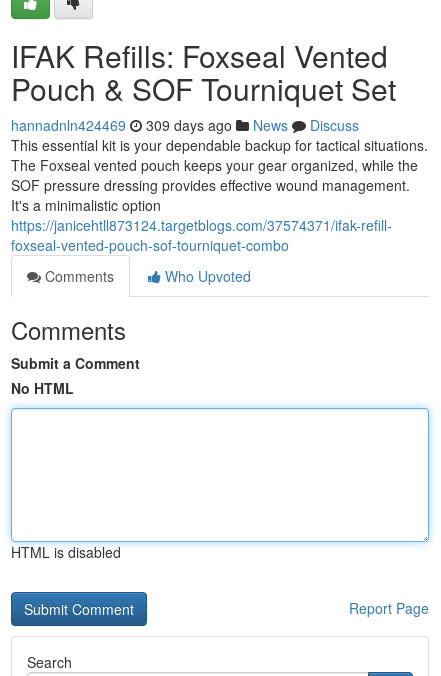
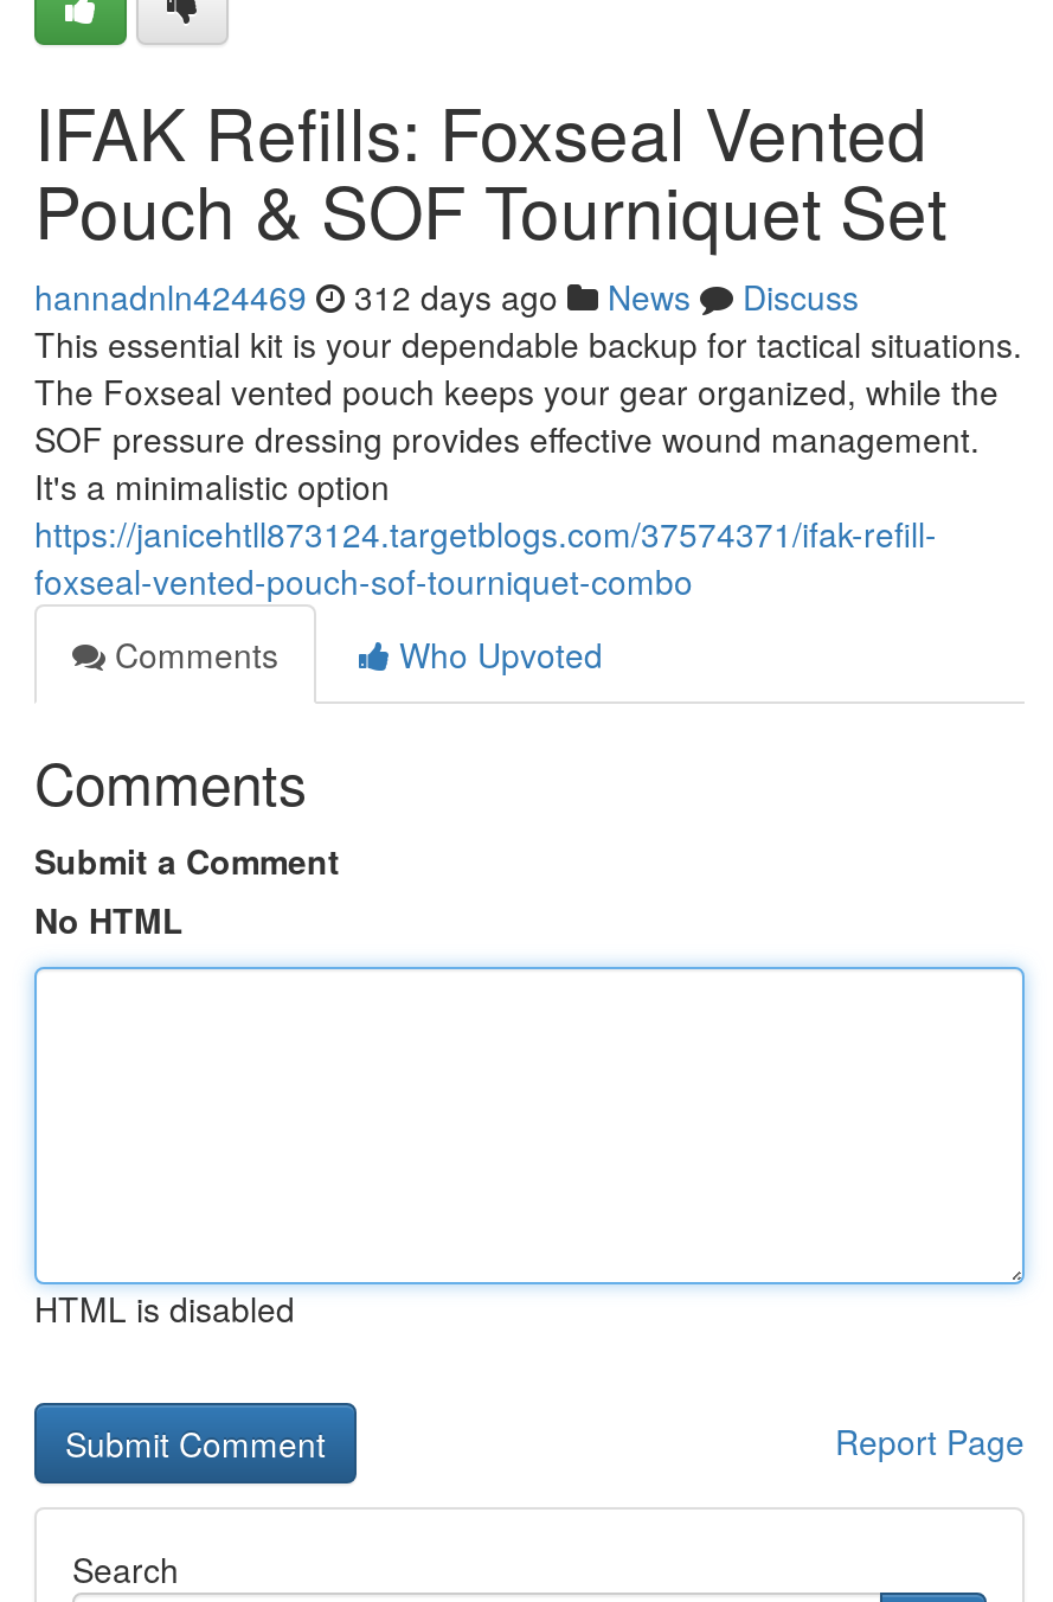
- hannadnln424469 309 days ago News Discuss
+ hannadnln424469 312 days ago News Discuss
